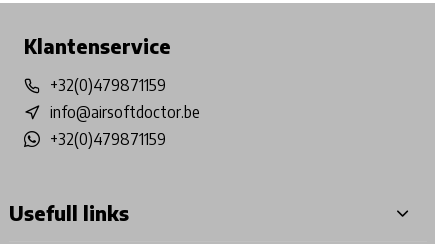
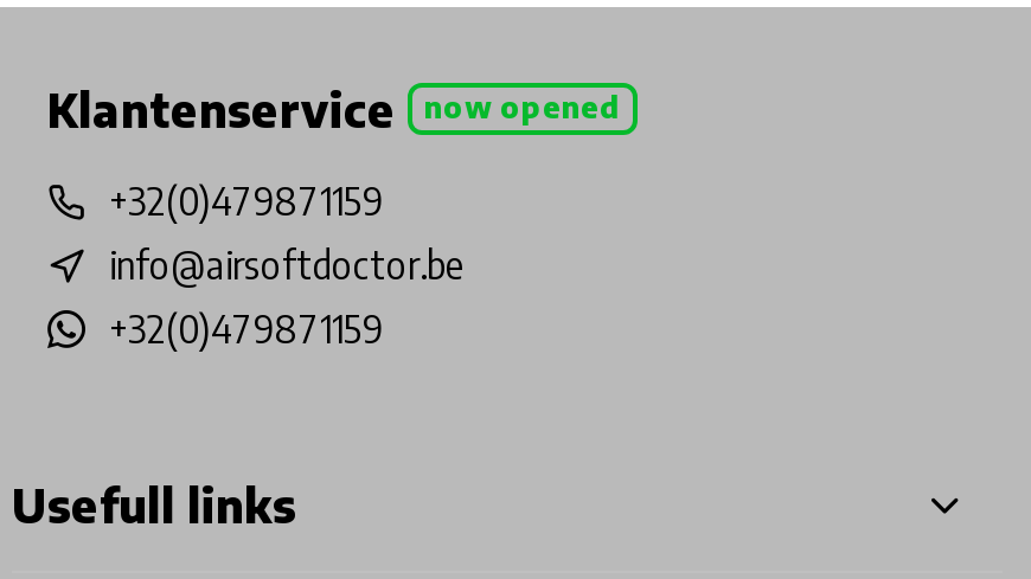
+ now opened
